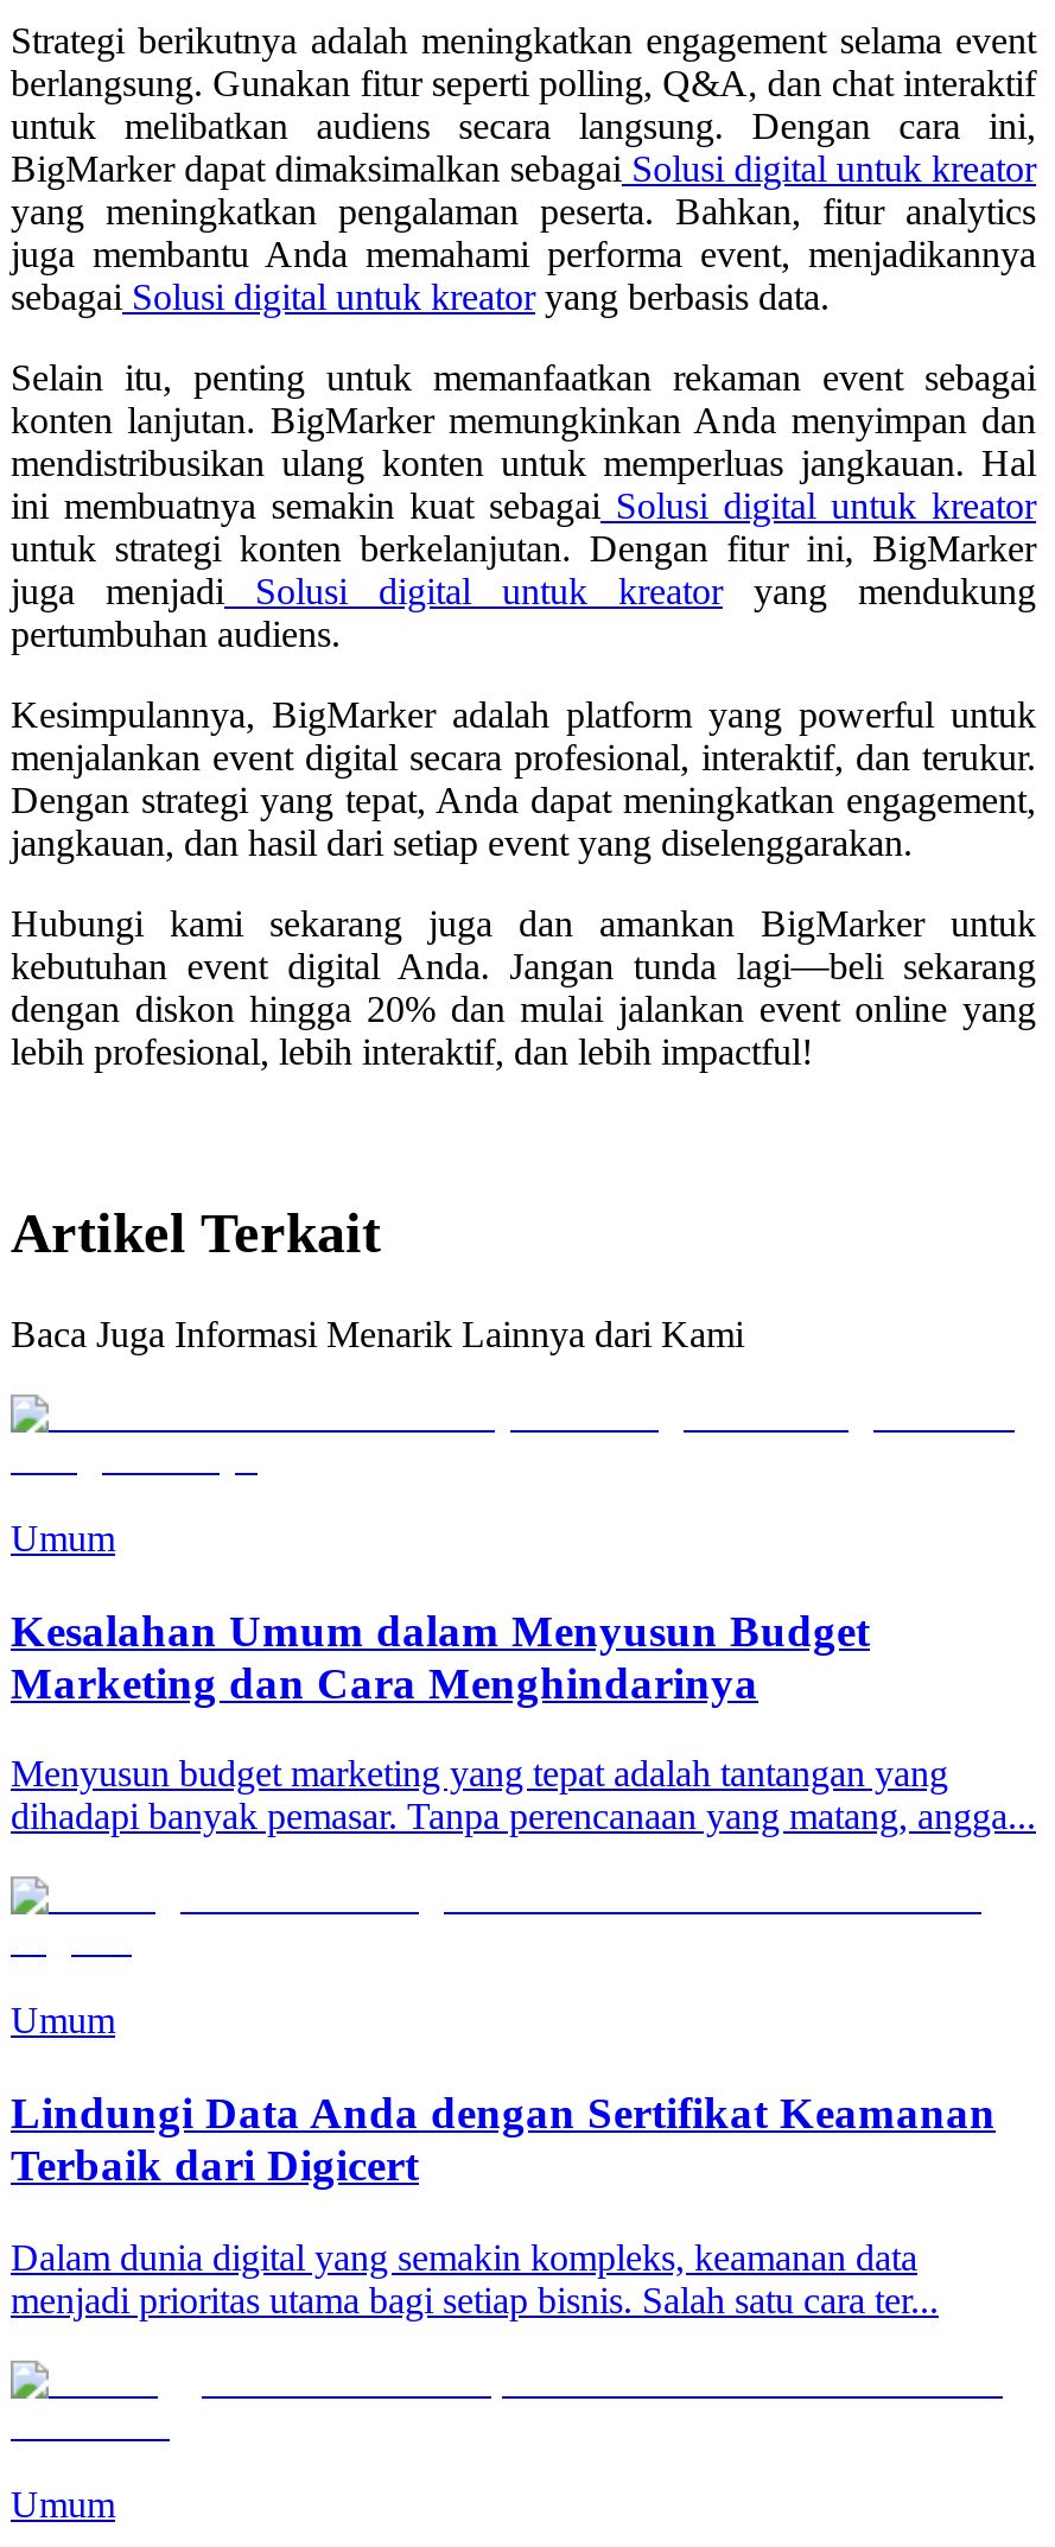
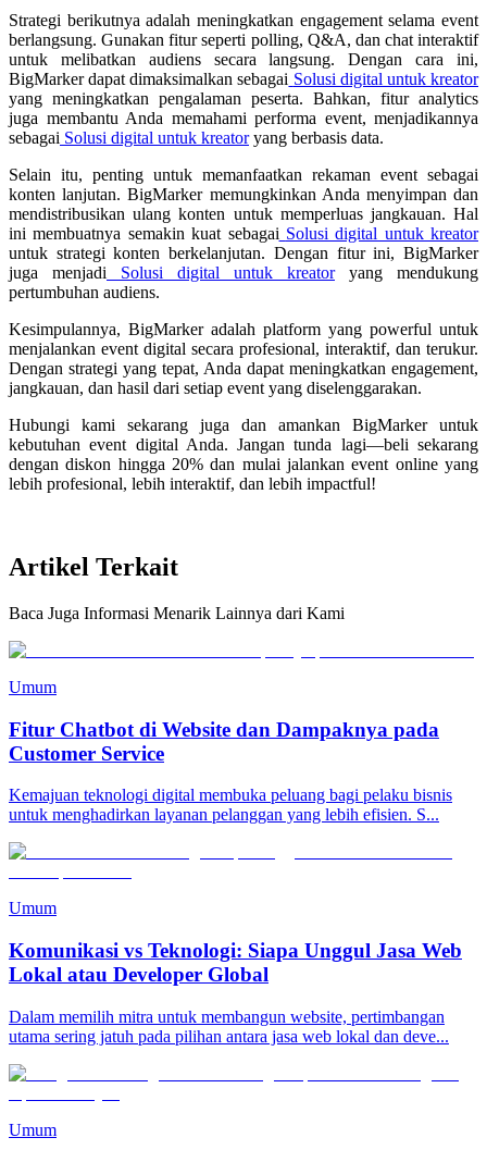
- Kesalahan Umum dalam Menyusun Budget
- Marketing dan Cara Menghindarinya
+ Fitur Chatbot di Website dan Dampaknya pada
+ Customer Service

- Menyusun budget marketing yang tepat adalah tantangan yang
- dihadapi banyak pemasar. Tanpa perencanaan yang matang, angga...
+ Kemajuan teknologi digital membuka peluang bagi pelaku bisnis
+ untuk menghadirkan layanan pelanggan yang lebih efisien. S...

- Lindungi Data Anda dengan Sertifikat Keamanan
- Terbaik dari Digicert
+ Komunikasi vs Teknologi: Siapa Unggul Jasa Web
+ Lokal atau Developer Global

- Dalam dunia digital yang semakin kompleks, keamanan data
- menjadi prioritas utama bagi setiap bisnis. Salah satu cara ter...
+ Dalam memilih mitra untuk membangun website, pertimbangan
+ utama sering jatuh pada pilihan antara jasa web lokal dan deve...
